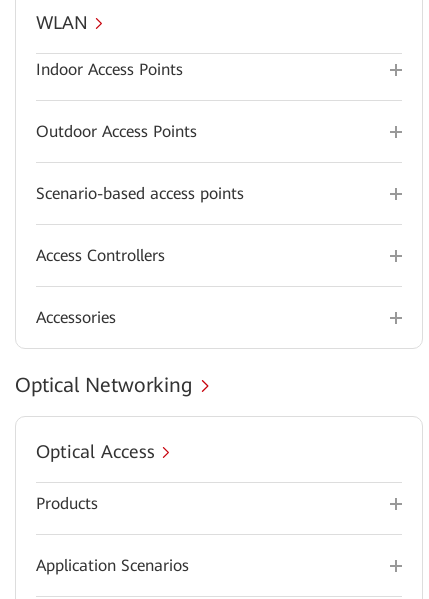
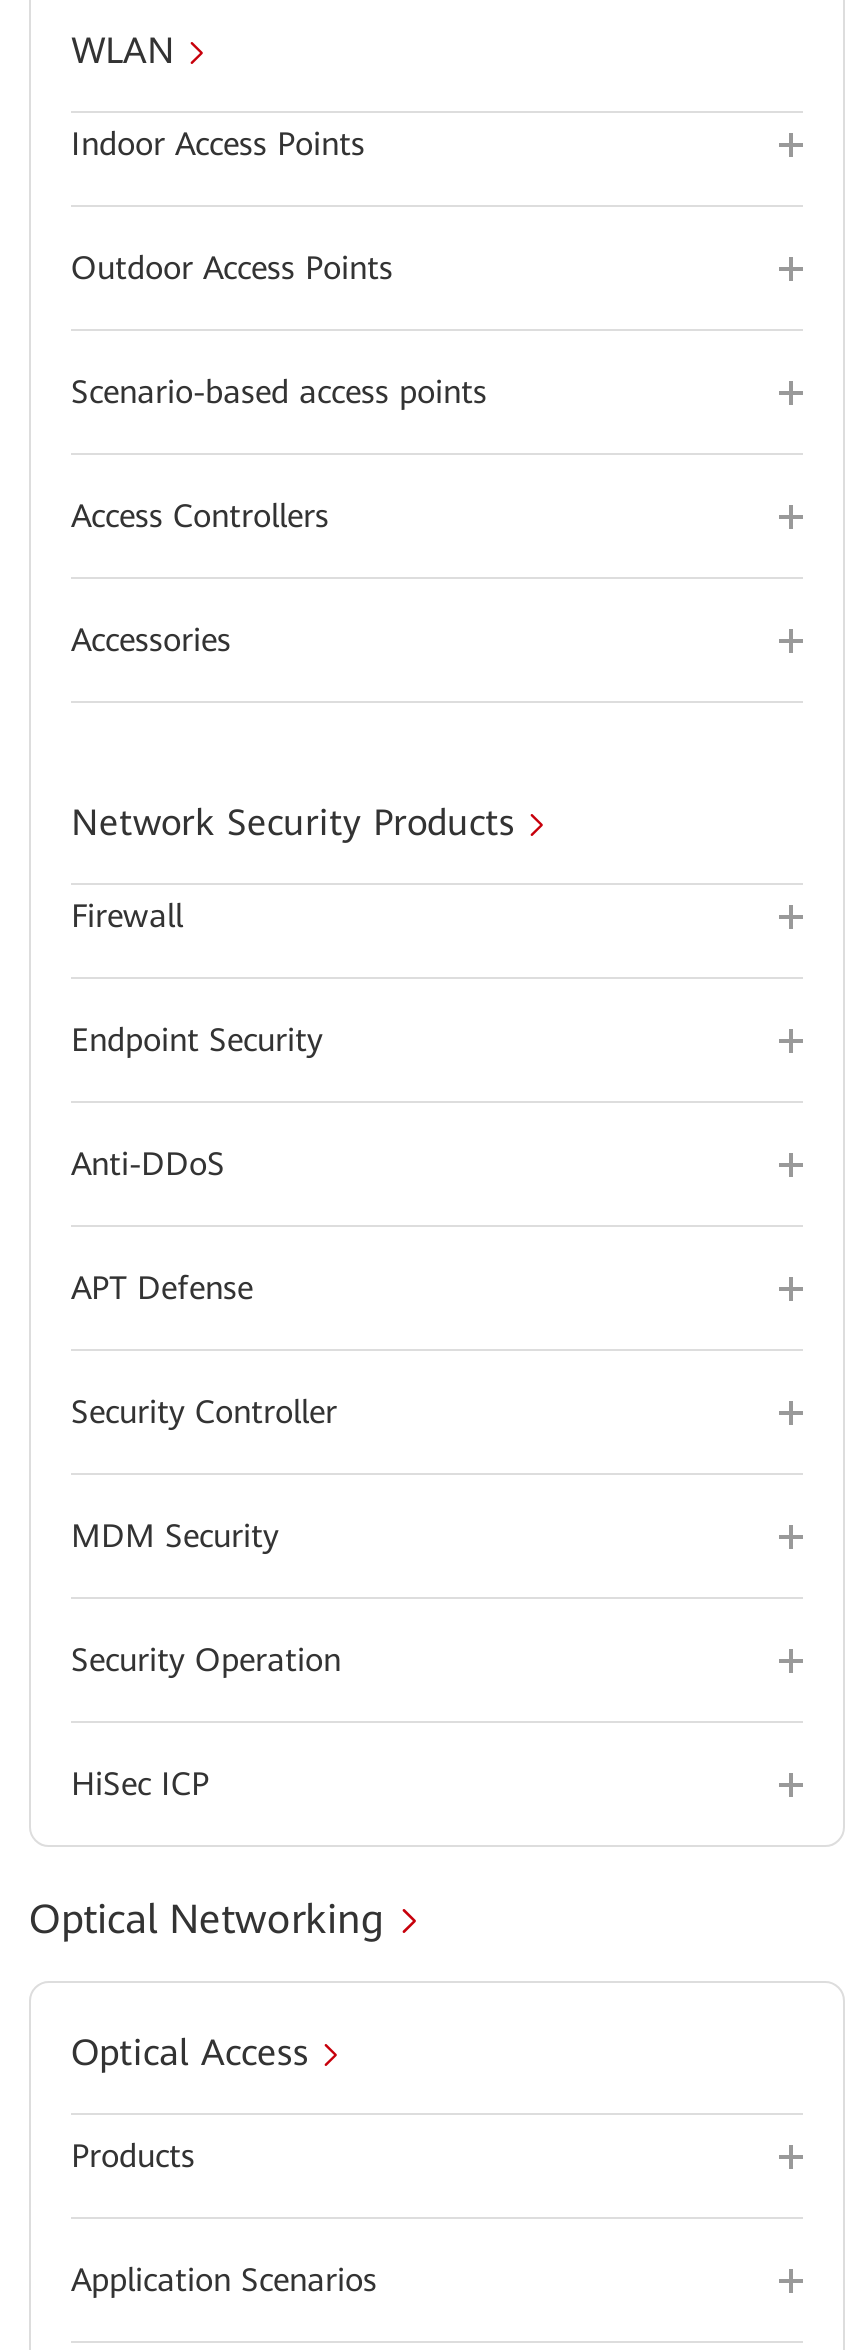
+ Network Security Products
+ Firewall
+ Endpoint Security
+ Anti-DDoS
+ APT Defense
+ Security Controller
+ MDM Security
+ Security Operation
+ HiSec ICP
